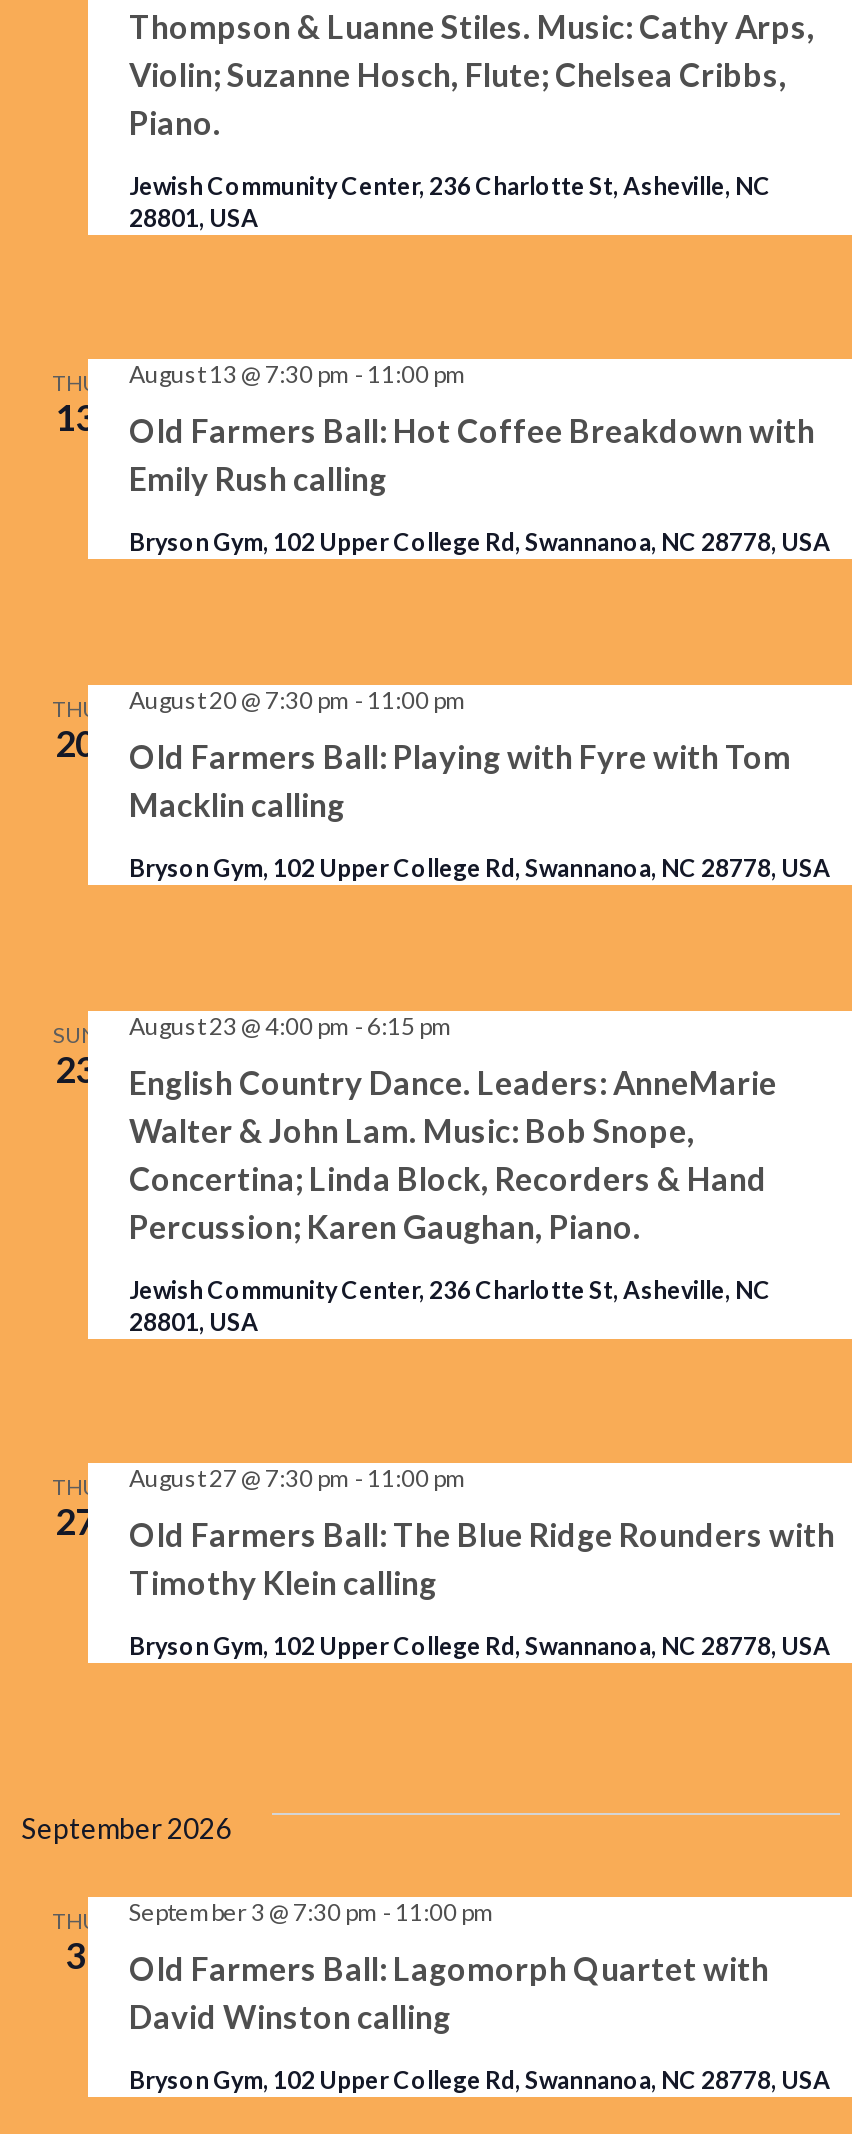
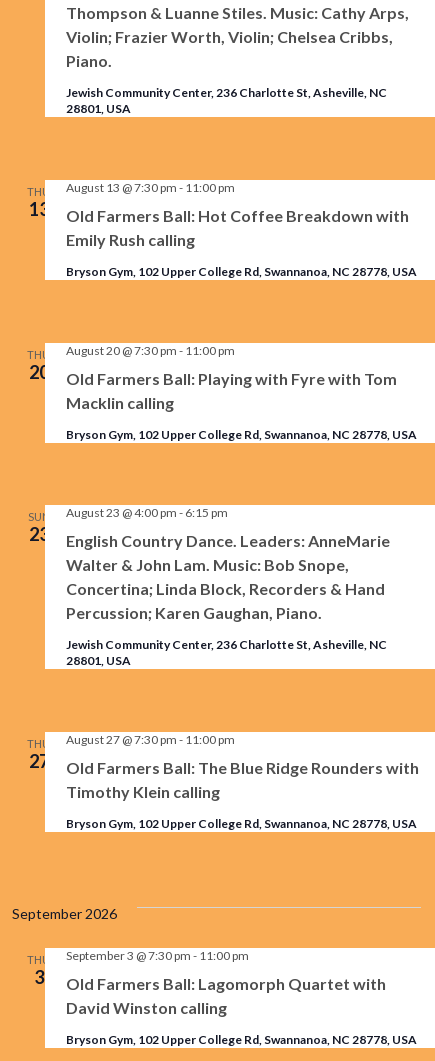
- Violin; Suzanne Hosch, Flute; Chelsea Cribbs,
+ Violin; Frazier Worth, Violin; Chelsea Cribbs,
